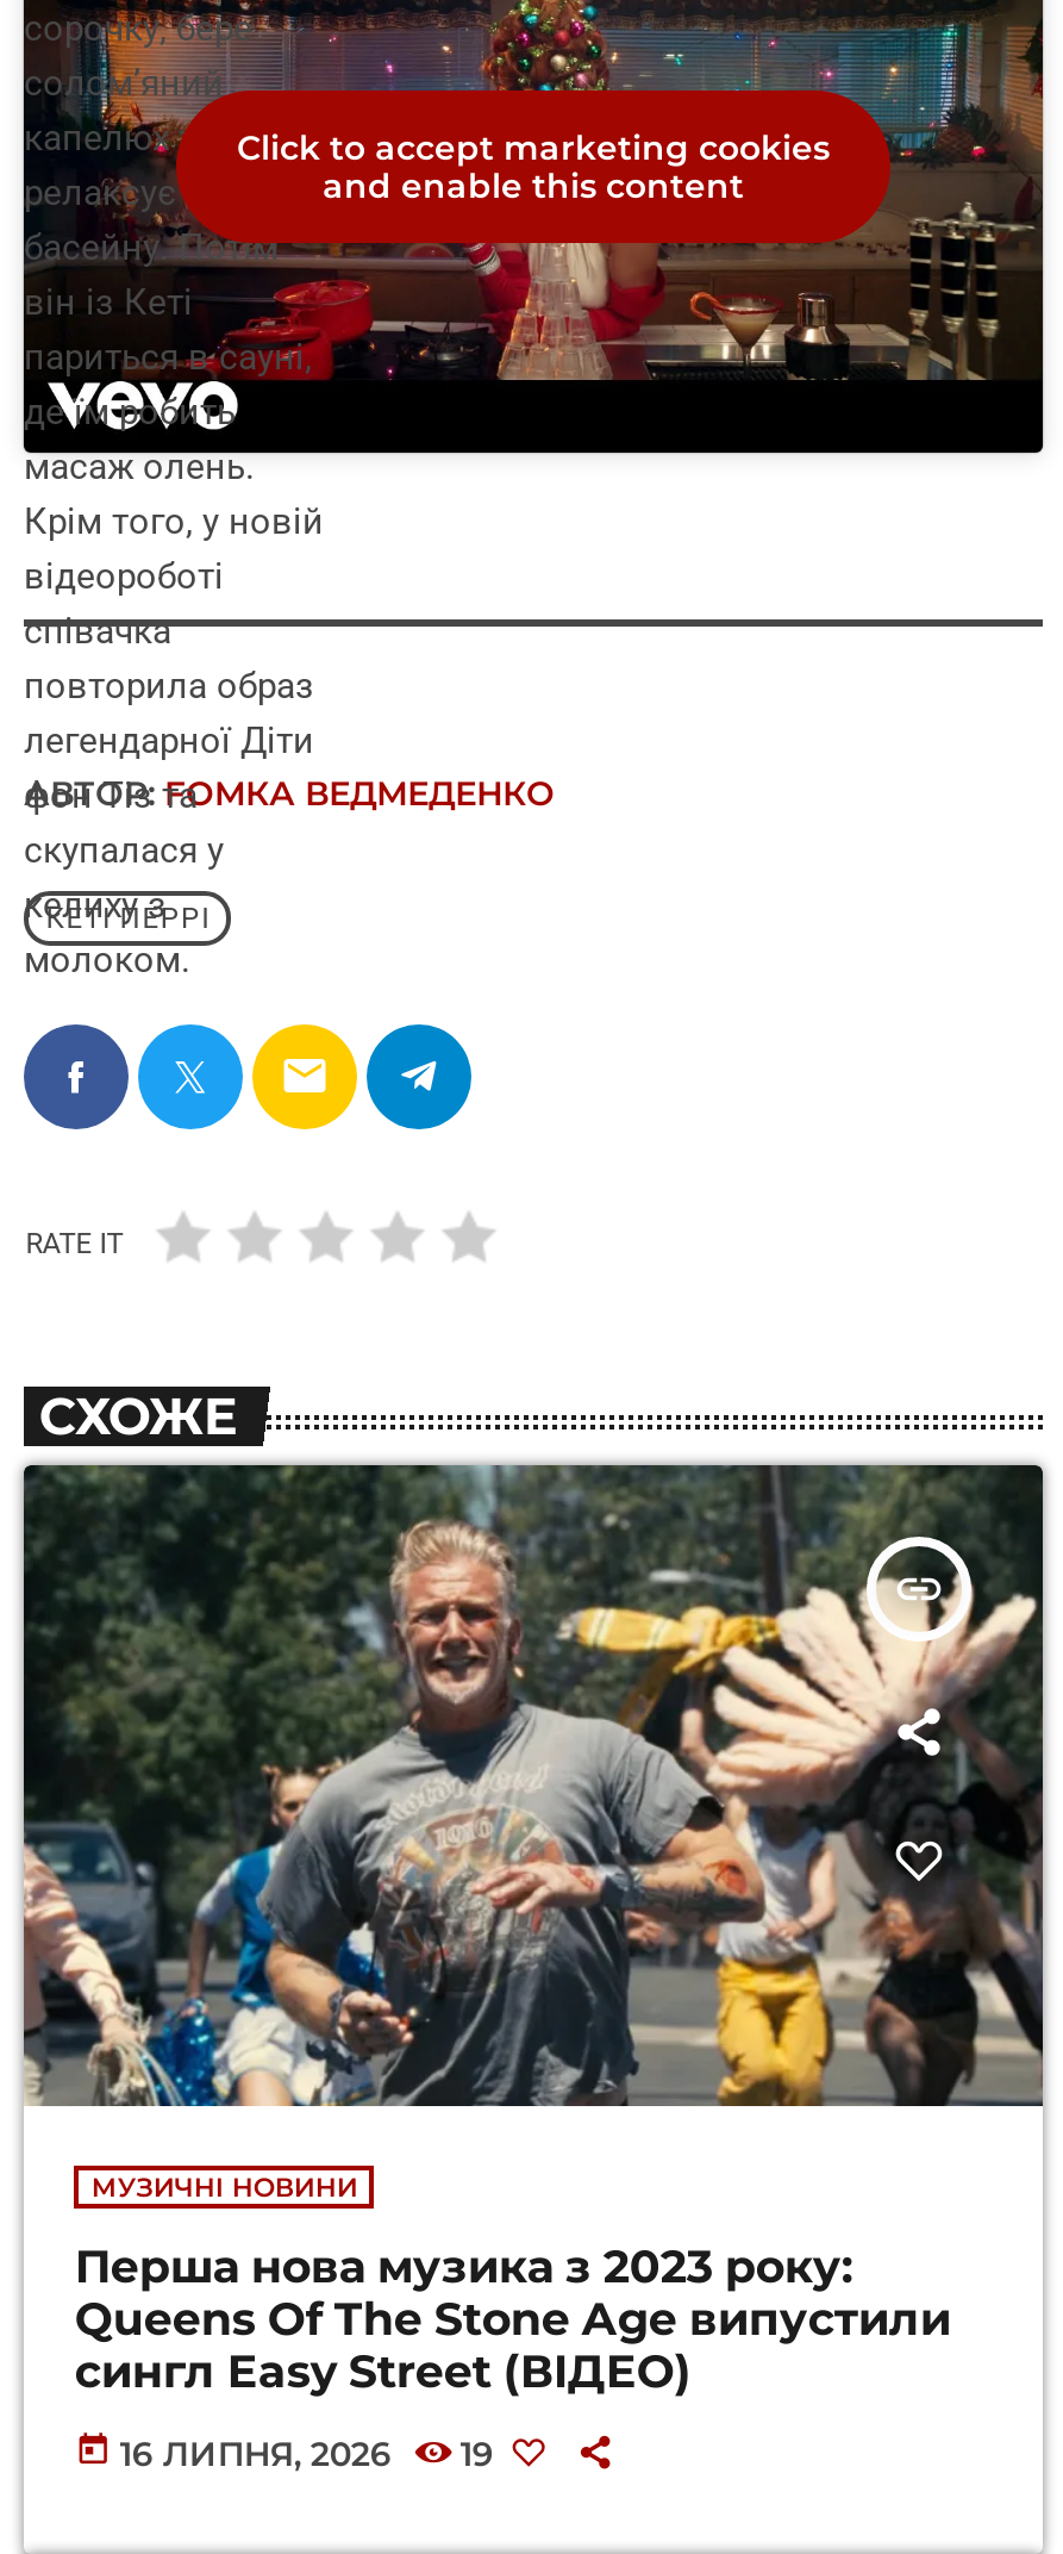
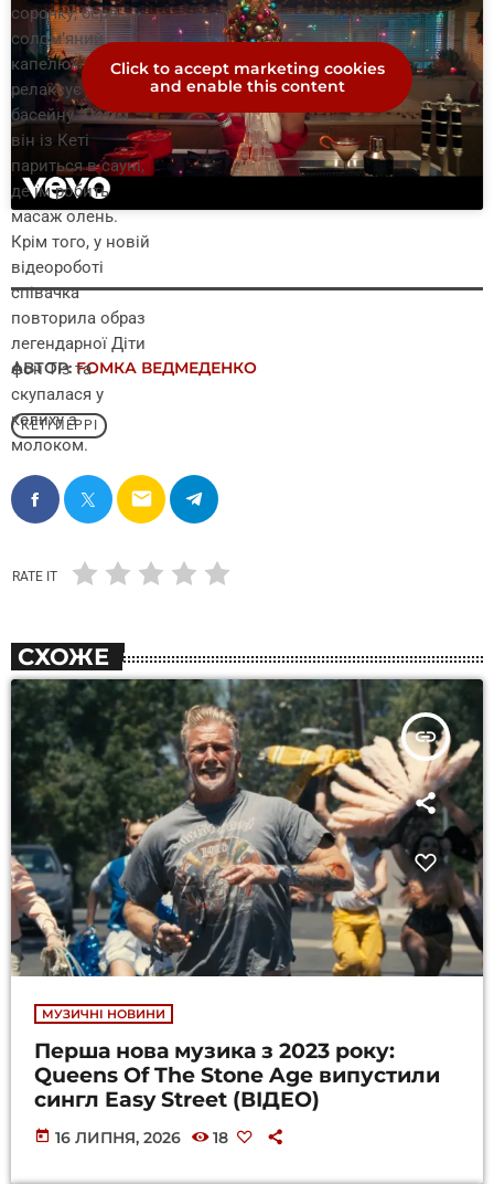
- 19
+ 18
